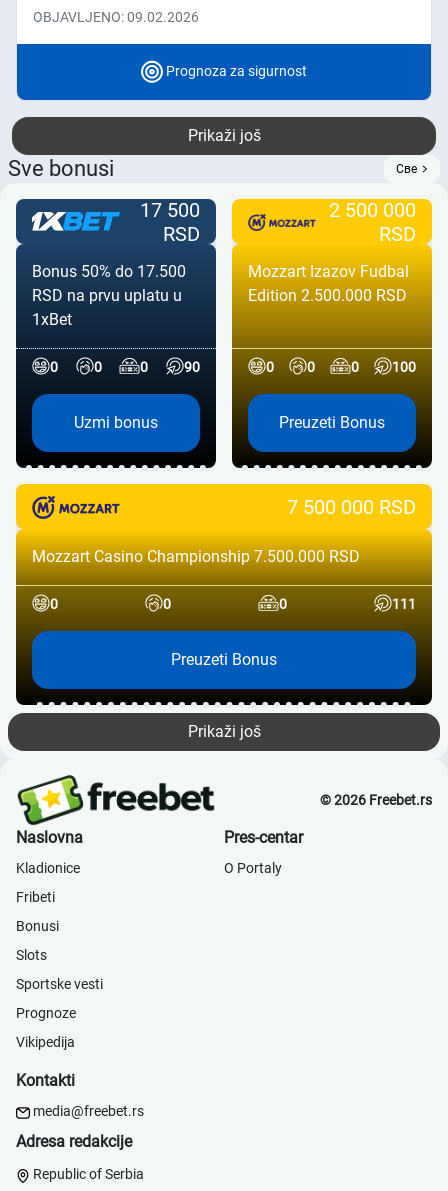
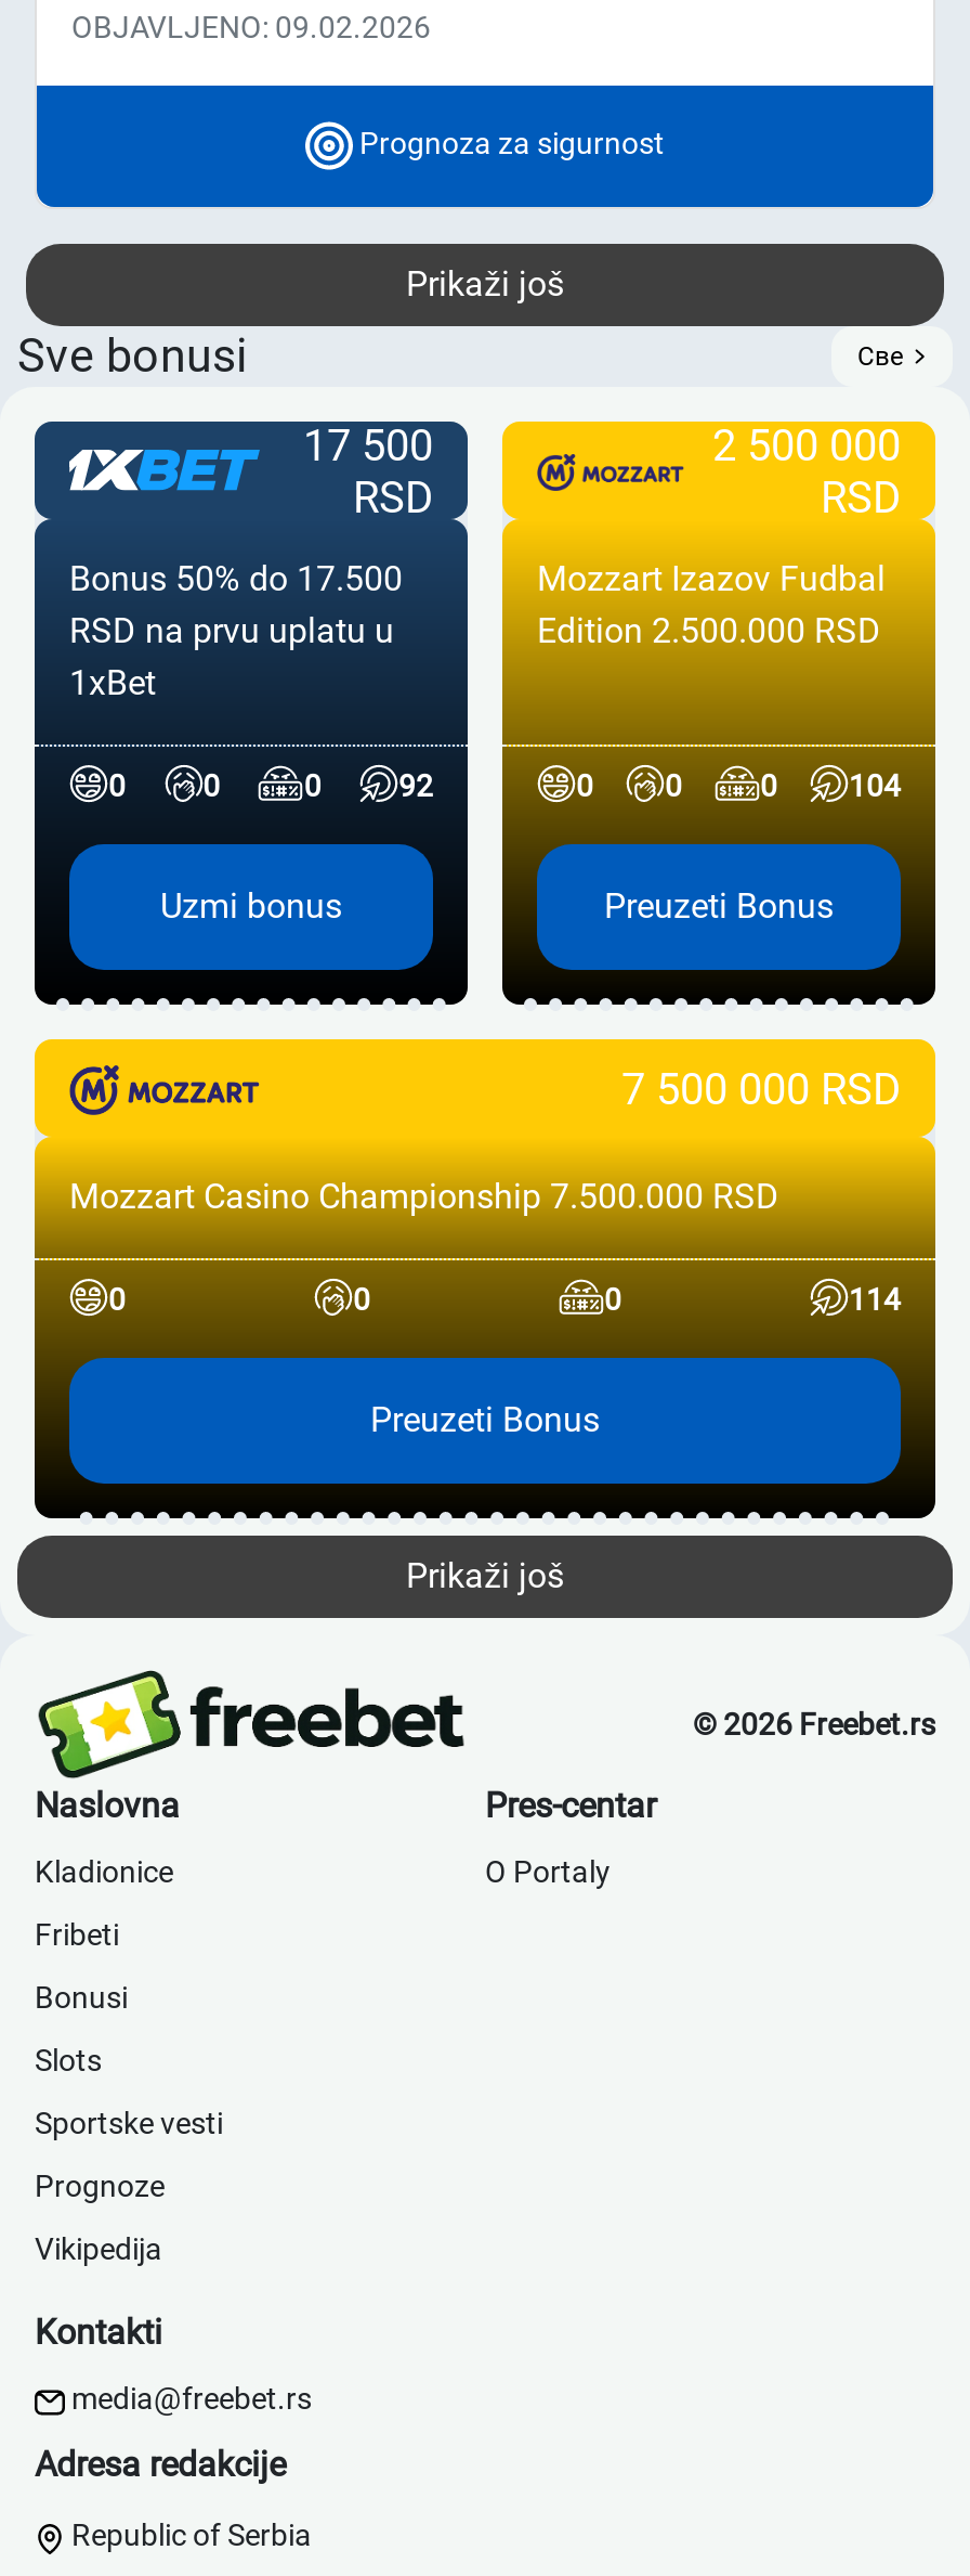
- 90
+ 92

- 100
+ 104

- 111
+ 114
